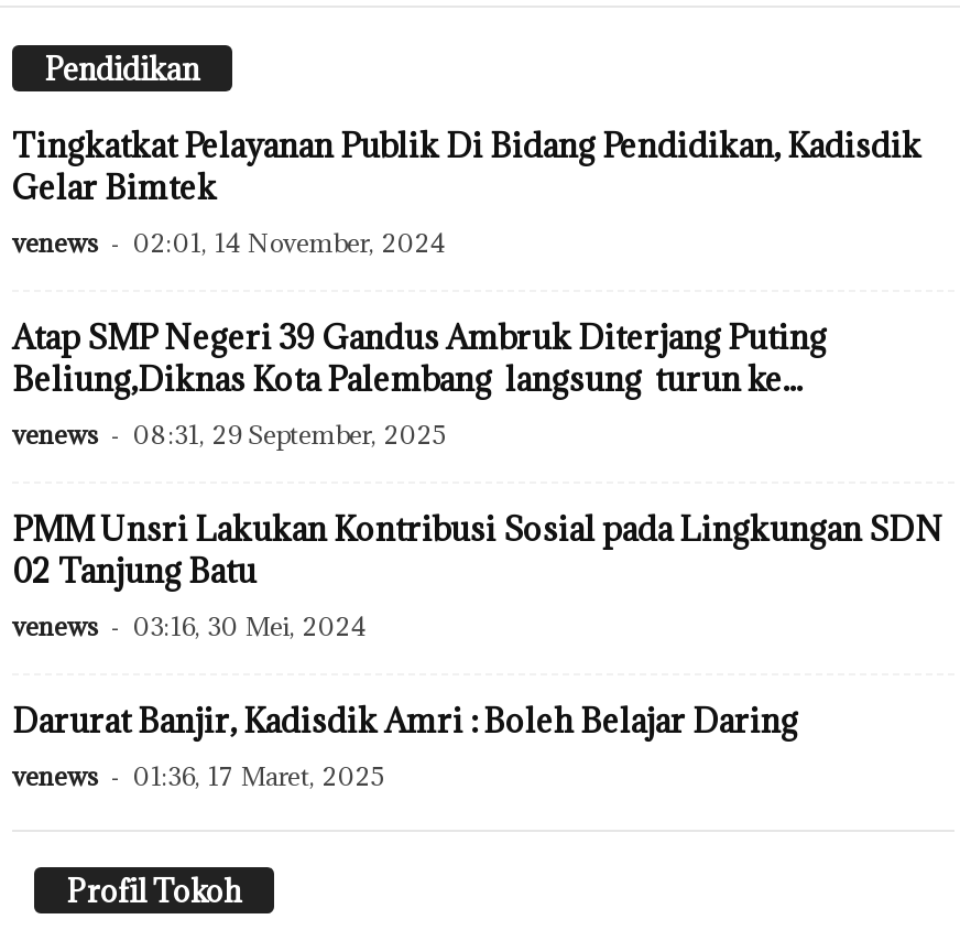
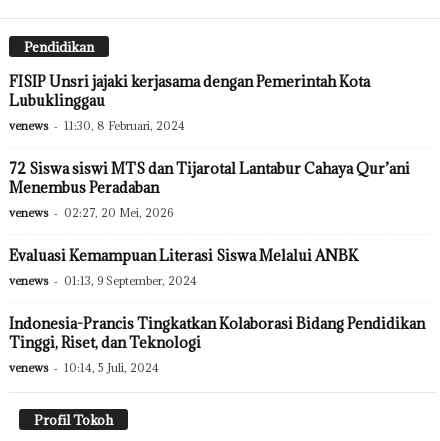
- Tingkatkat Pelayanan Publik Di Bidang Pendidikan, Kadisdik
- Gelar Bimtek
- venews - 02:01, 14 November, 2024
+ FISIP Unsri jajaki kerjasama dengan Pemerintah Kota
+ Lubuklinggau
+ venews - 11:30, 8 Februari, 2024

- Atap SMP Negeri 39 Gandus Ambruk Diterjang Puting
- Beliung,Diknas Kota Palembang langsung turun ke...
- venews - 08:31, 29 September, 2025
+ 72 Siswa siswi MTS dan Tijarotal Lantabur Cahaya Qur’ani
+ Menembus Peradaban
+ venews - 02:27, 20 Mei, 2026

- PMM Unsri Lakukan Kontribusi Sosial pada Lingkungan SDN
- 02 Tanjung Batu
- venews - 03:16, 30 Mei, 2024
+ Evaluasi Kemampuan Literasi Siswa Melalui ANBK
+ venews - 01:13, 9 September, 2024

- Darurat Banjir, Kadisdik Amri : Boleh Belajar Daring
- venews - 01:36, 17 Maret, 2025
+ Indonesia-Prancis Tingkatkan Kolaborasi Bidang Pendidikan
+ Tinggi, Riset, dan Teknologi
+ venews - 10:14, 5 Juli, 2024
